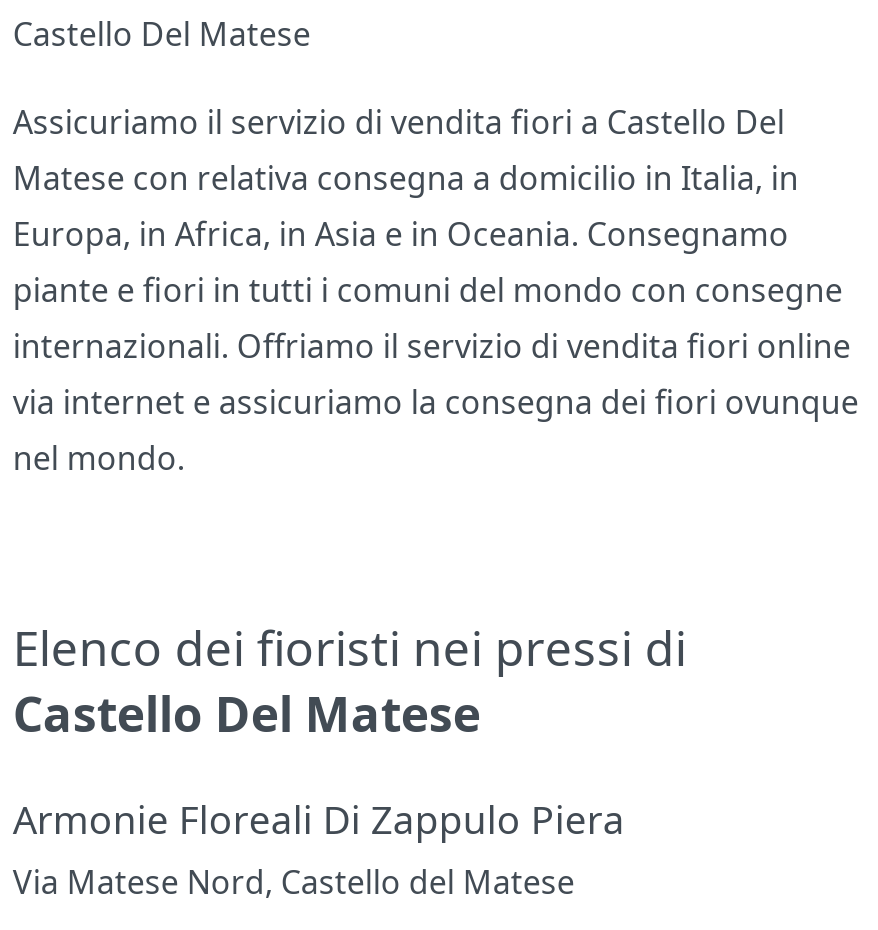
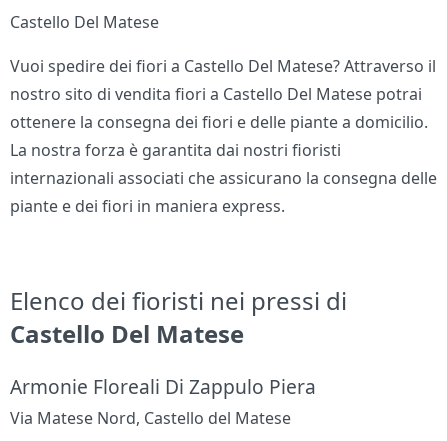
- Assicuriamo il servizio di vendita fiori a Castello Del
- Matese con relativa consegna a domicilio in Italia, in
- Europa, in Africa, in Asia e in Oceania. Consegnamo
- piante e fiori in tutti i comuni del mondo con consegne
- internazionali. Offriamo il servizio di vendita fiori online
- via internet e assicuriamo la consegna dei fiori ovunque
- nel mondo.
+ Vuoi spedire dei fiori a Castello Del Matese? Attraverso il
+ nostro sito di vendita fiori a Castello Del Matese potrai
+ ottenere la consegna dei fiori e delle piante a domicilio.
+ La nostra forza è garantita dai nostri fioristi
+ internazionali associati che assicurano la consegna delle
+ piante e dei fiori in maniera express.
